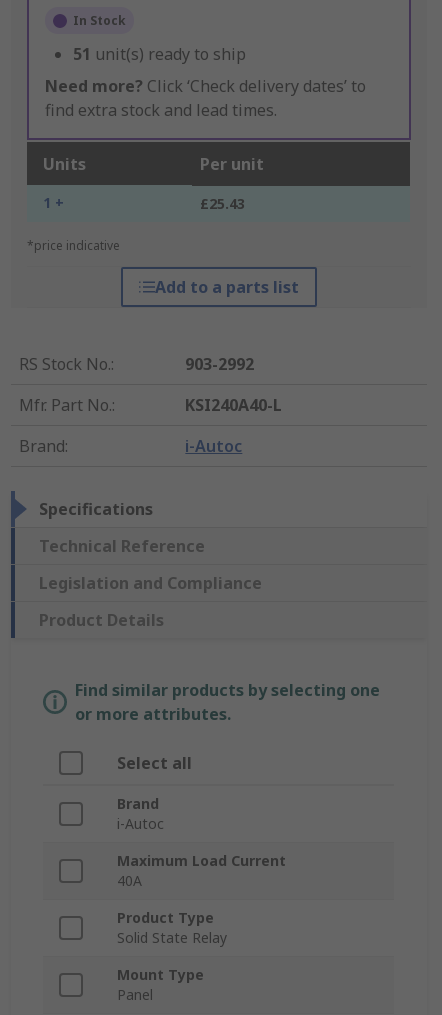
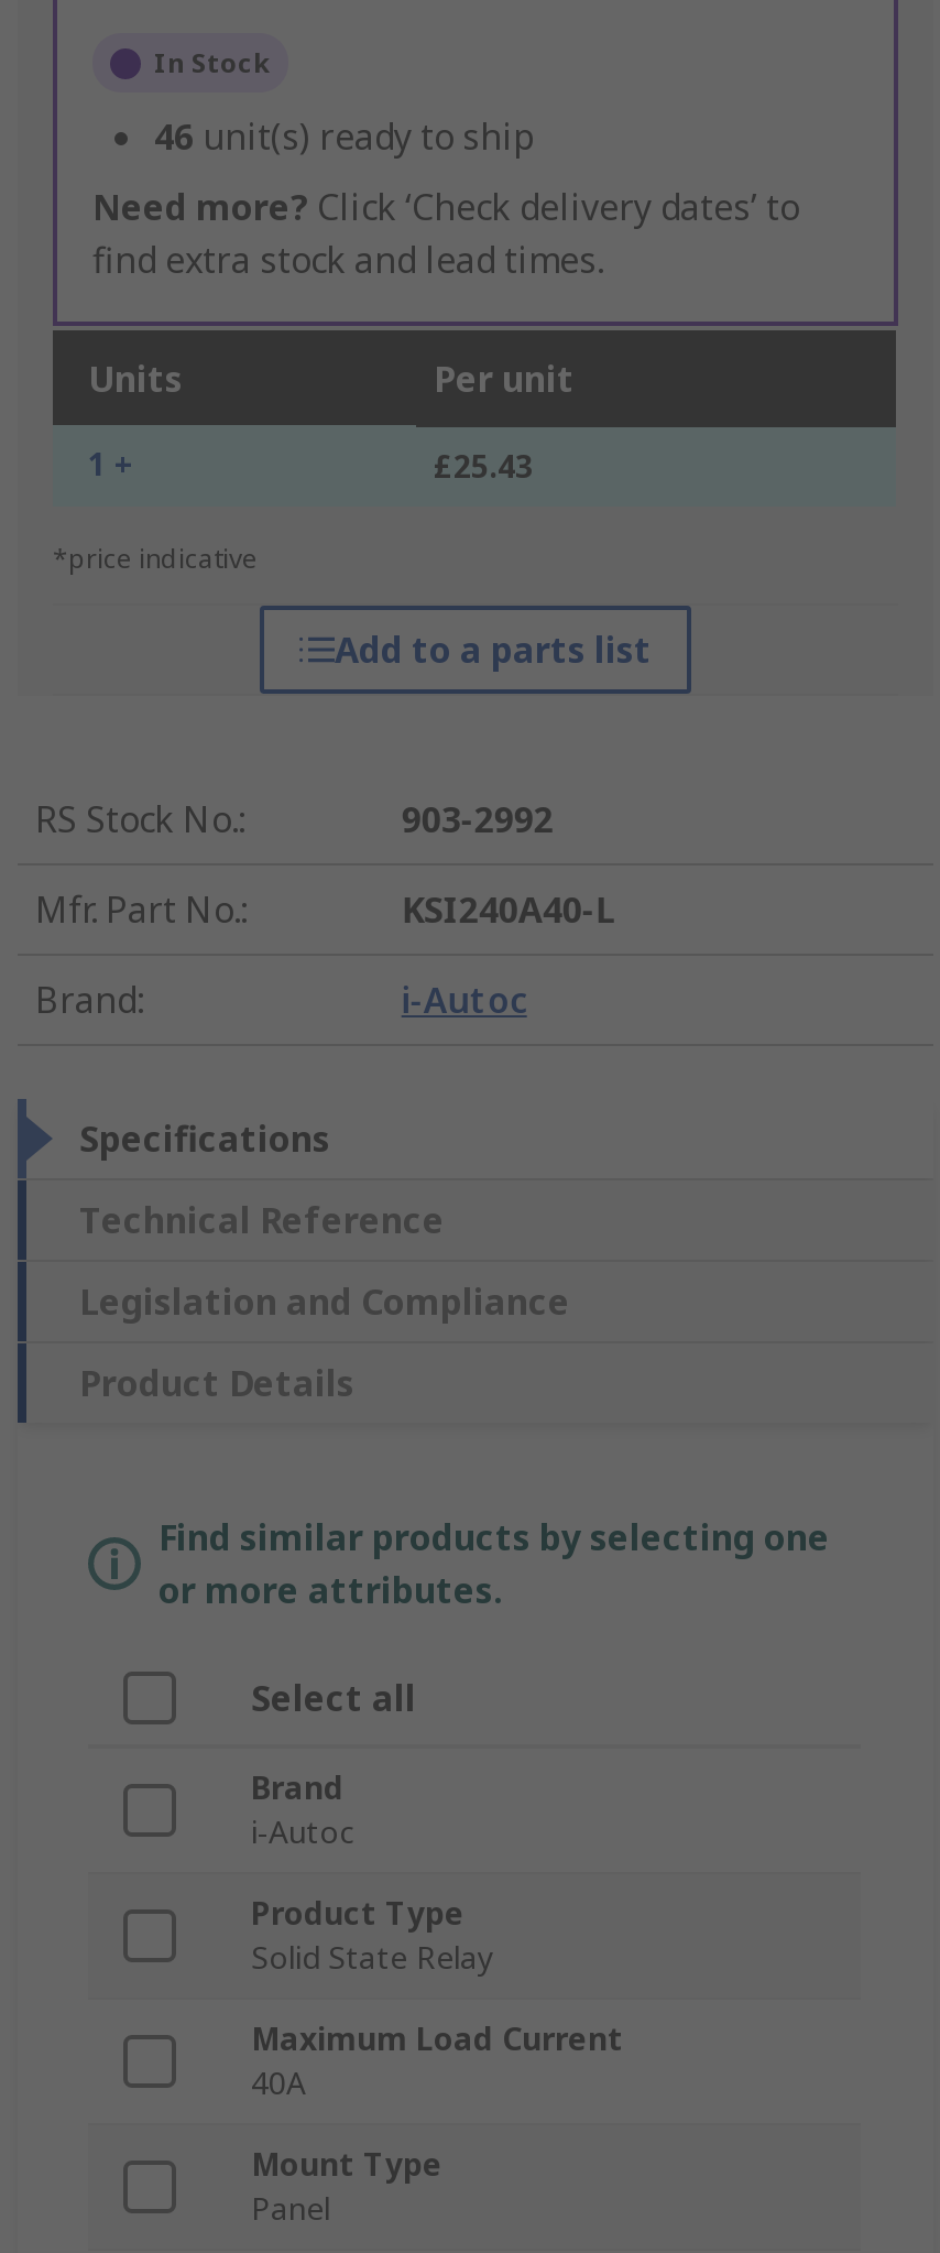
- 51 unit(s) ready to ship
+ 46 unit(s) ready to ship

moved down: Maximum Load Current | 40A

moved up: Product Type | Solid State Relay
